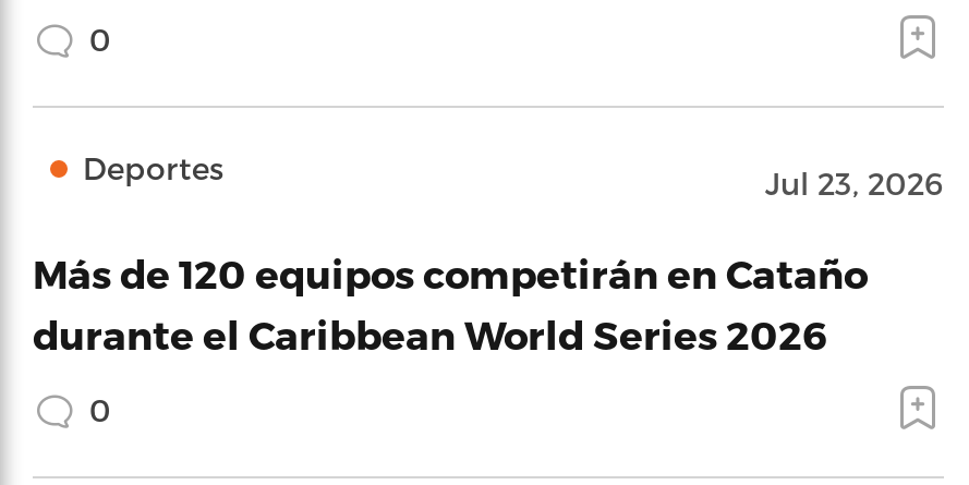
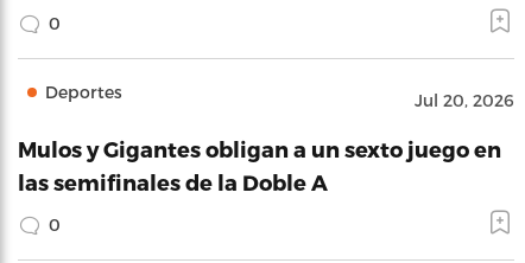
- Jul 23, 2026
+ Jul 20, 2026

- Más de 120 equipos competirán en Cataño
- durante el Caribbean World Series 2026
+ Mulos y Gigantes obligan a un sexto juego en
+ las semifinales de la Doble A
